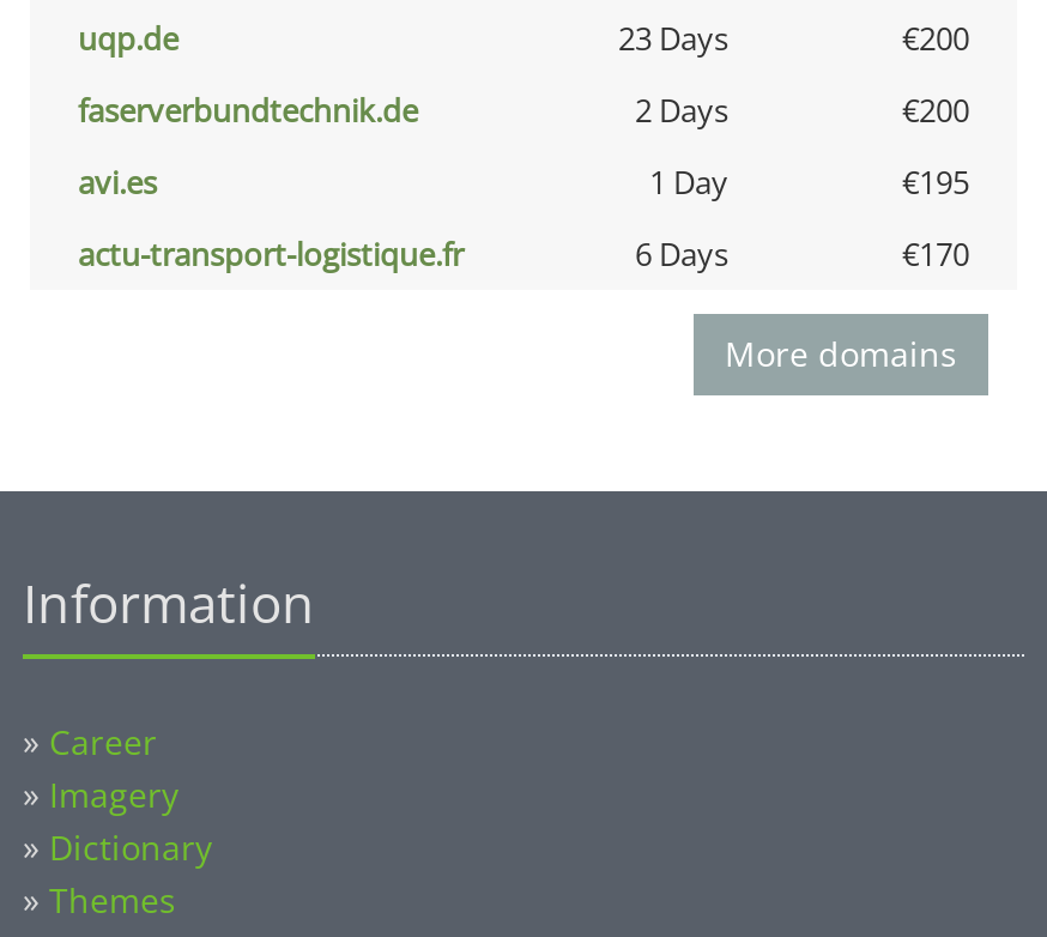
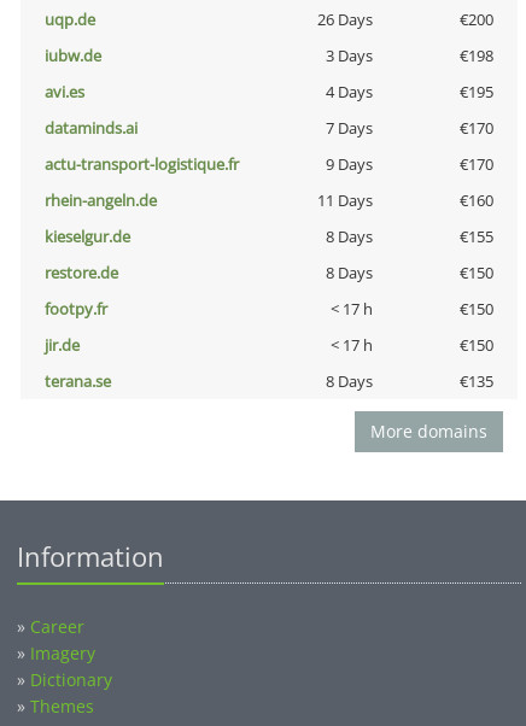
- 23 Days
+ 26 Days

- faserverbundtechnik.de
- 2 Days
- €200
+ iubw.de
+ 3 Days
+ €198

- 1 Day
+ 4 Days

moved down: actu-transport-logistique.fr

- 6 Days
+ dataminds.ai
+ 7 Days

+ 9 Days
+ €170
+ rhein-angeln.de
+ 11 Days
+ €160
+ kieselgur.de
+ 8 Days
+ €155
+ restore.de
+ 8 Days
+ €150
+ footpy.fr
+ < 17 h
+ €150
+ jir.de
+ < 17 h
+ €150
+ terana.se
+ 8 Days
+ €135
